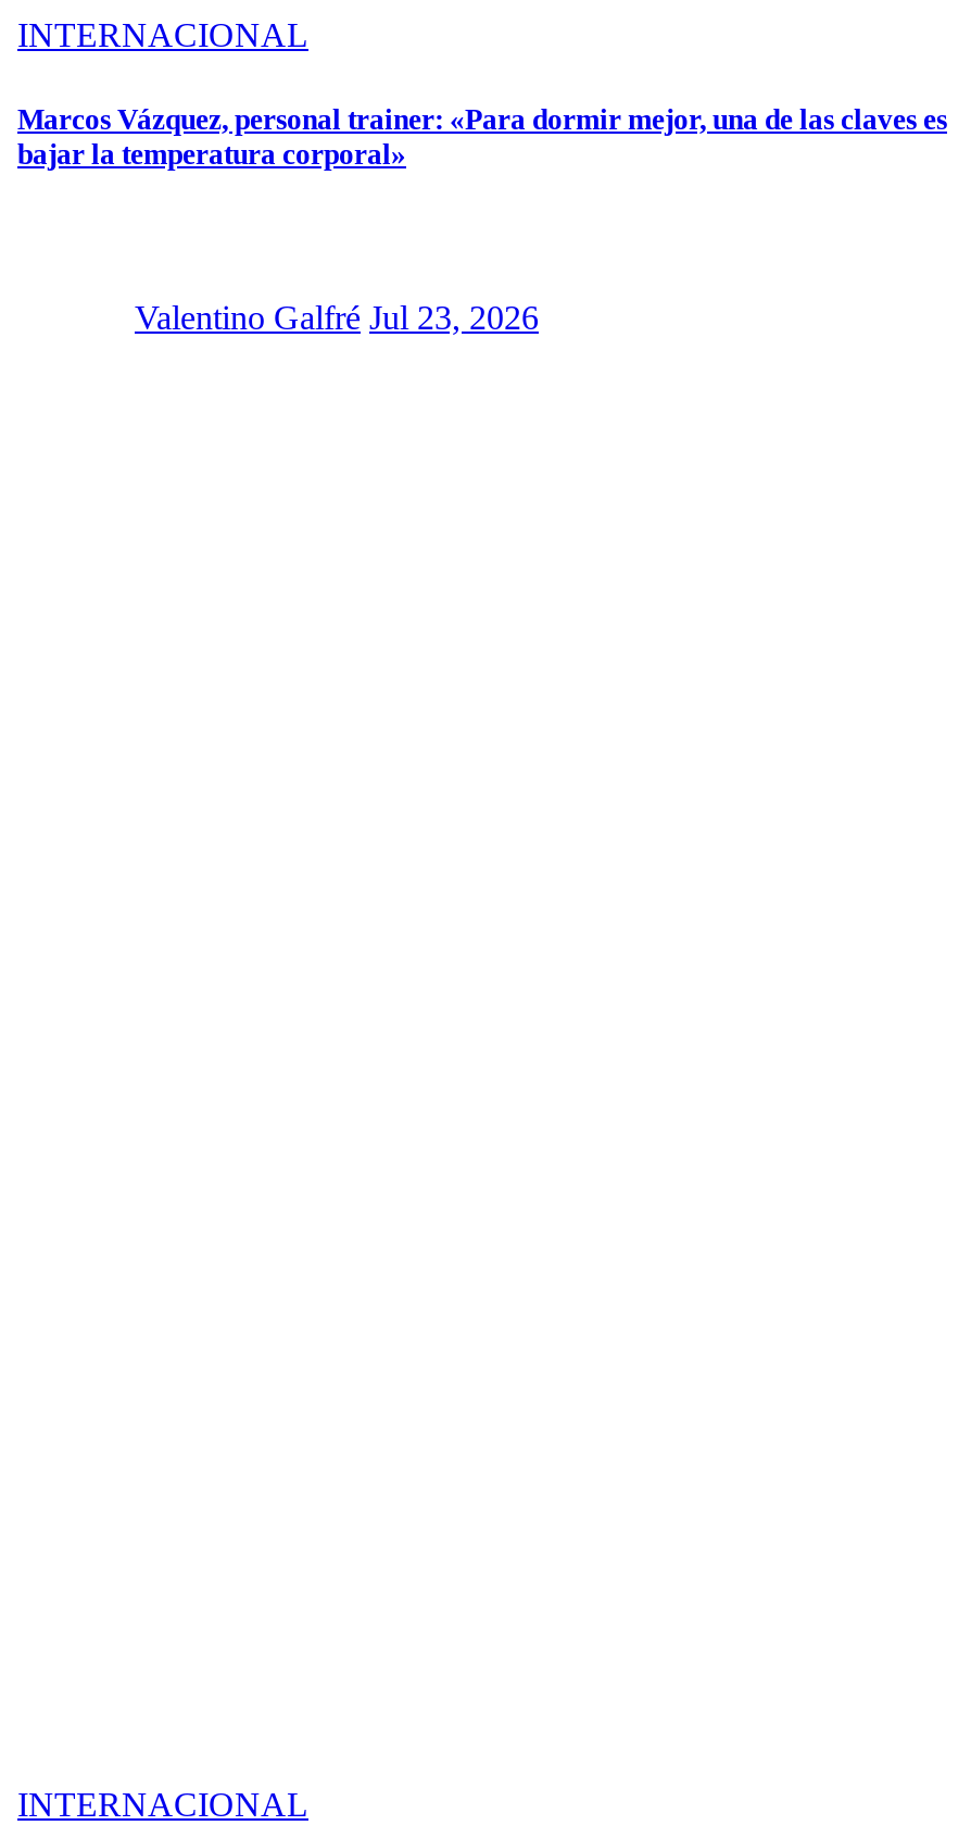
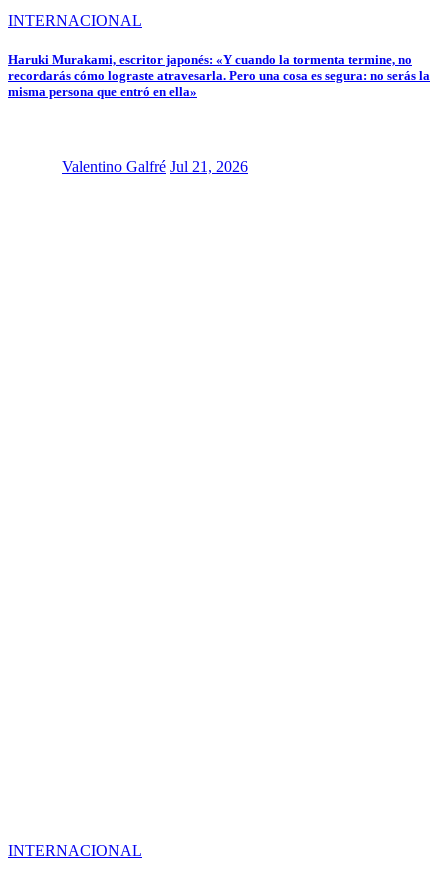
- Marcos Vázquez, personal trainer: «Para dormir mejor, una de las claves es
- bajar la temperatura corporal»
+ Haruki Murakami, escritor japonés: «Y cuando la tormenta termine, no
+ recordarás cómo lograste atravesarla. Pero una cosa es segura: no serás la
+ misma persona que entró en ella»

- Valentino Galfré Jul 23, 2026
+ Valentino Galfré Jul 21, 2026
